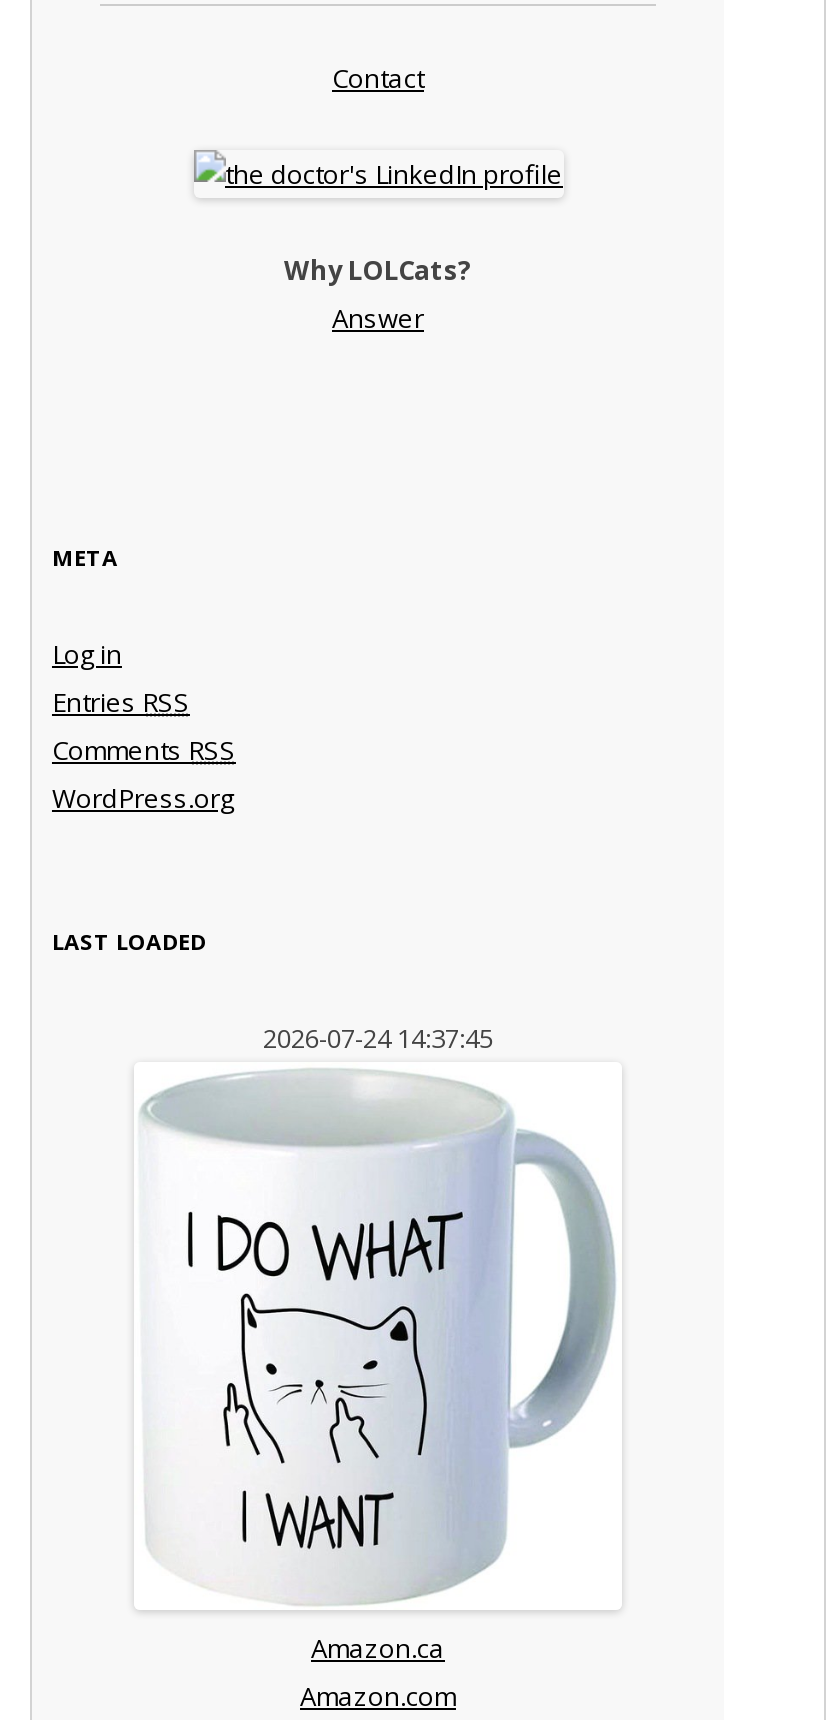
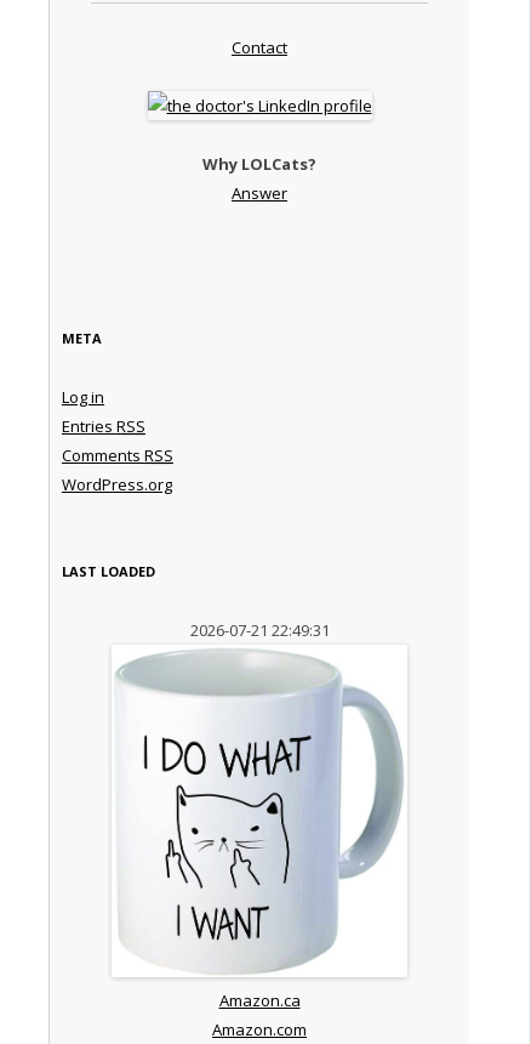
- 2026-07-24 14:37:45
+ 2026-07-21 22:49:31
